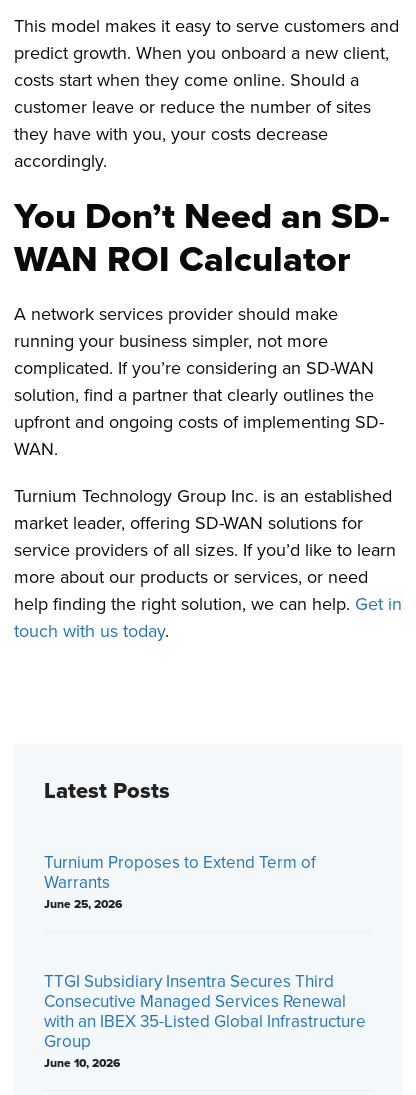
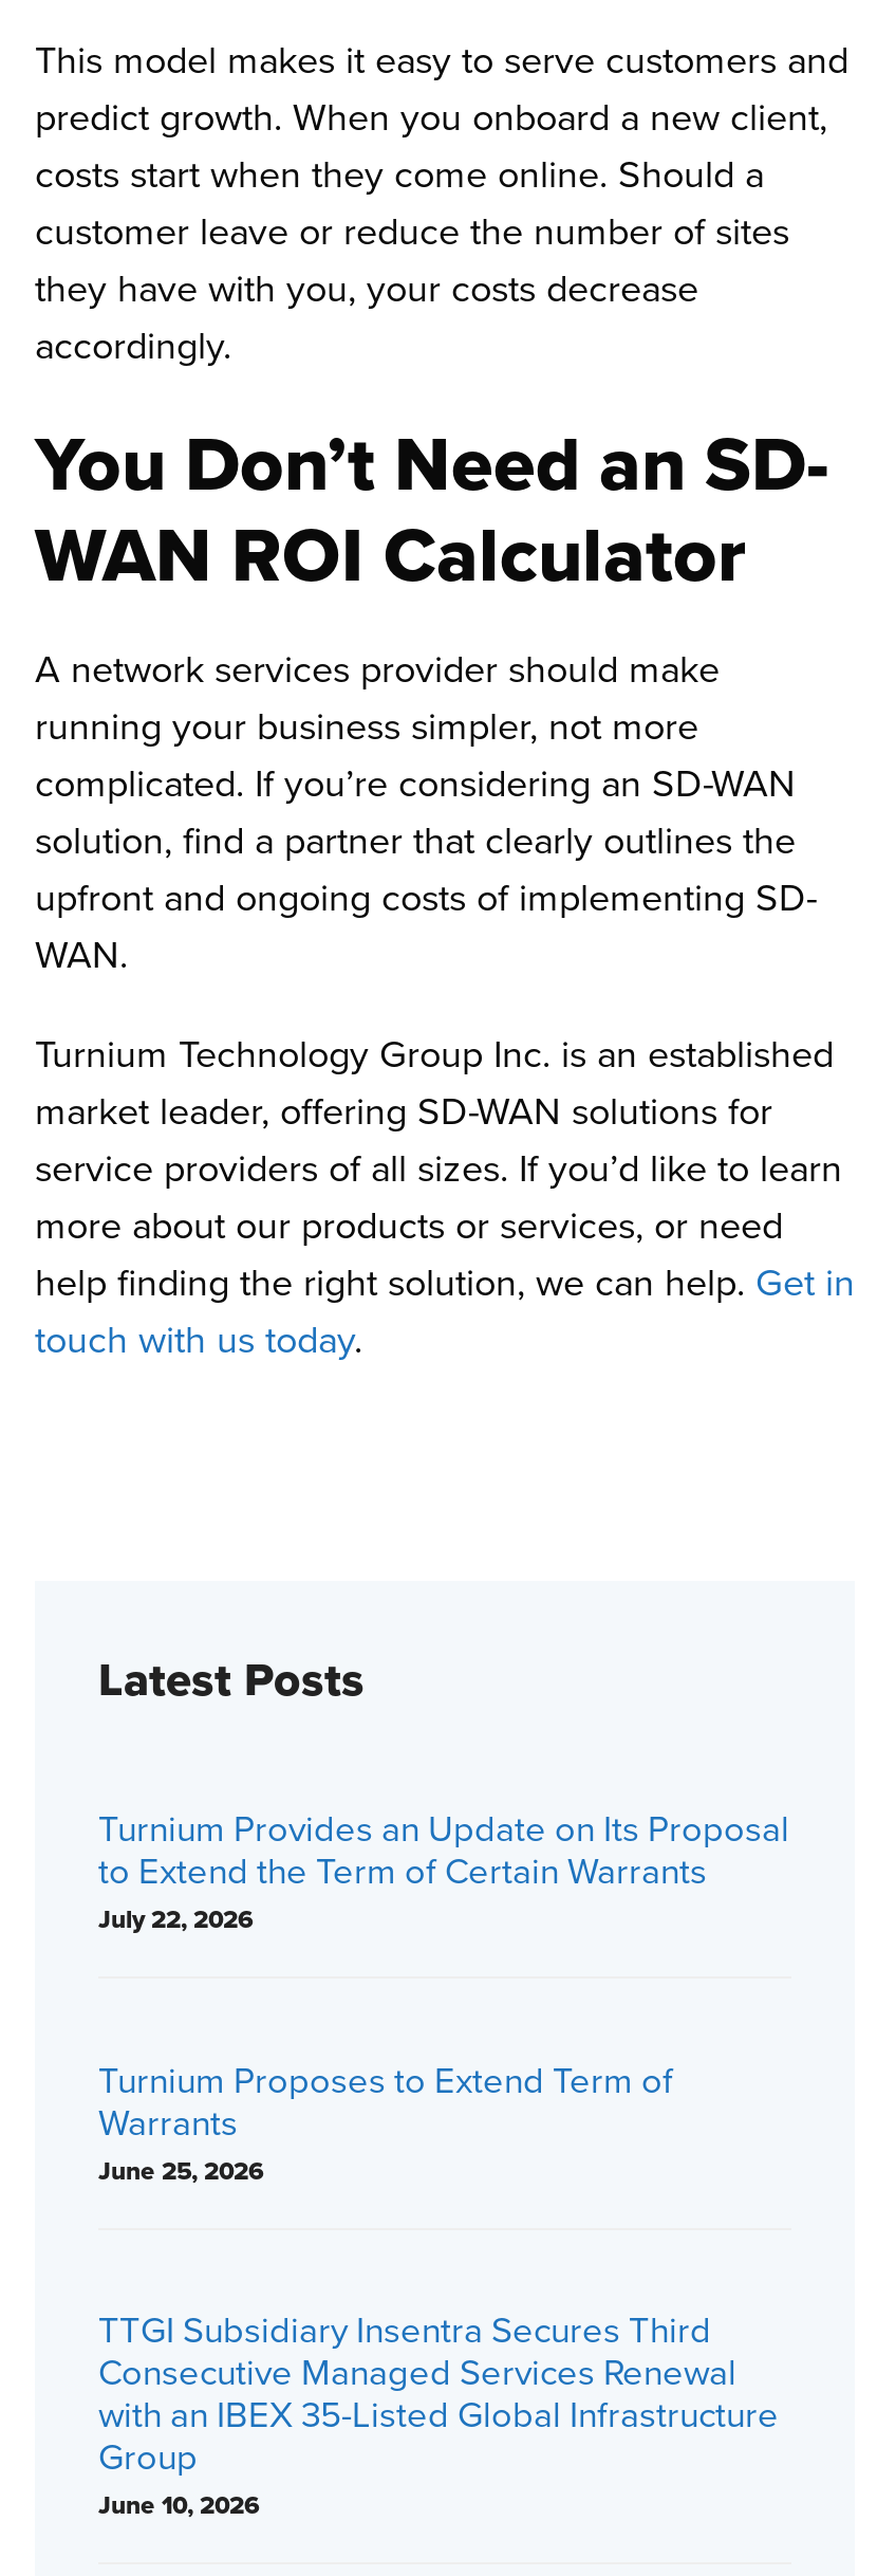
+ Turnium Provides an Update on Its Proposal
+ to Extend the Term of Certain Warrants
+ July 22, 2026
